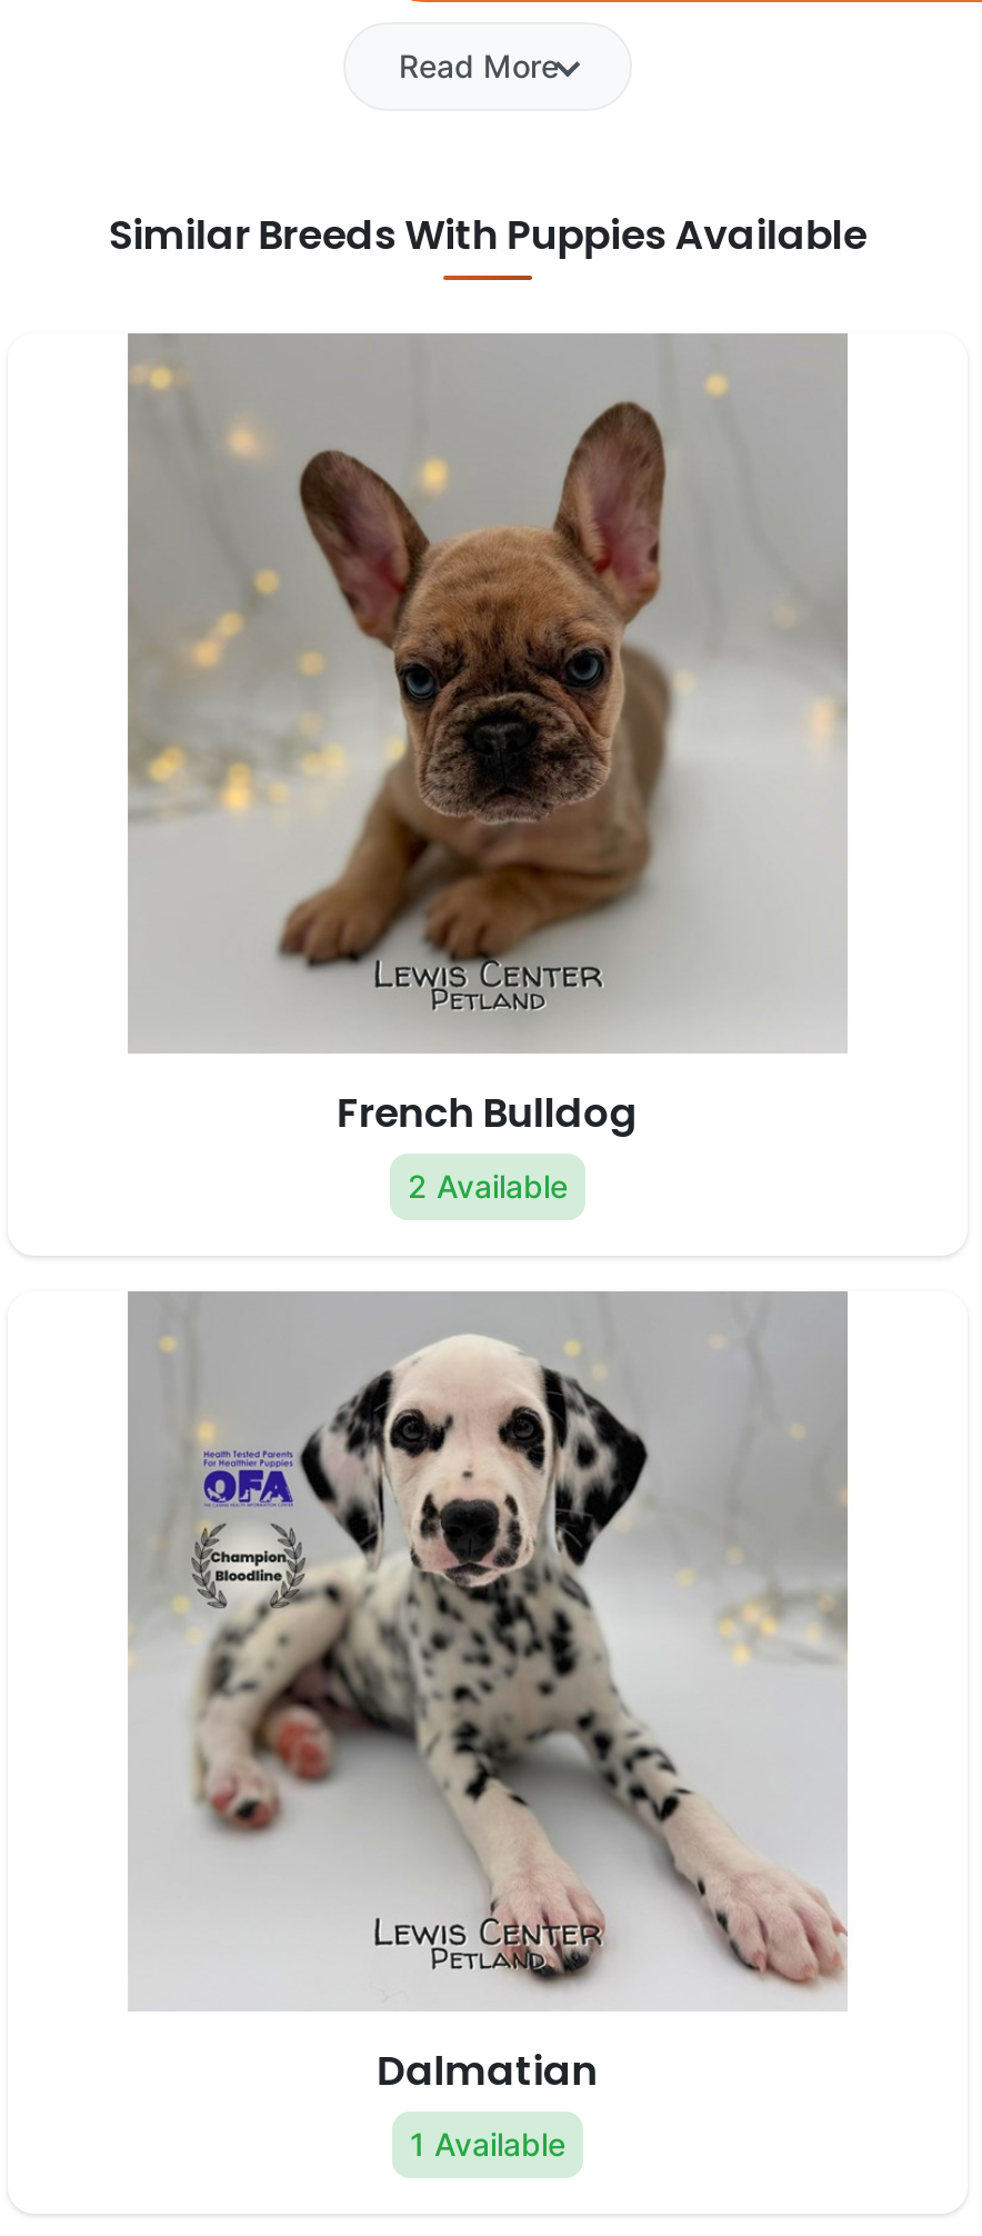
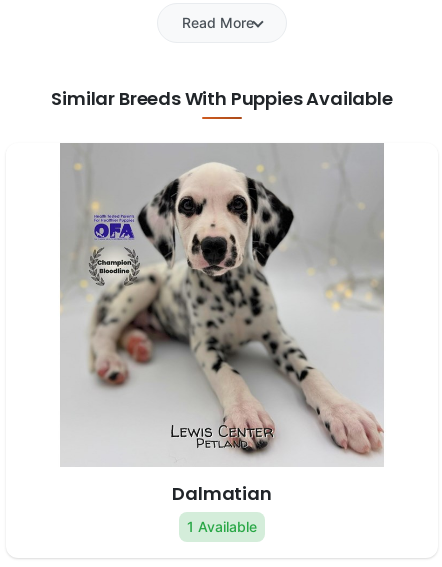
- [image]
- French Bulldog
- 2 Available
